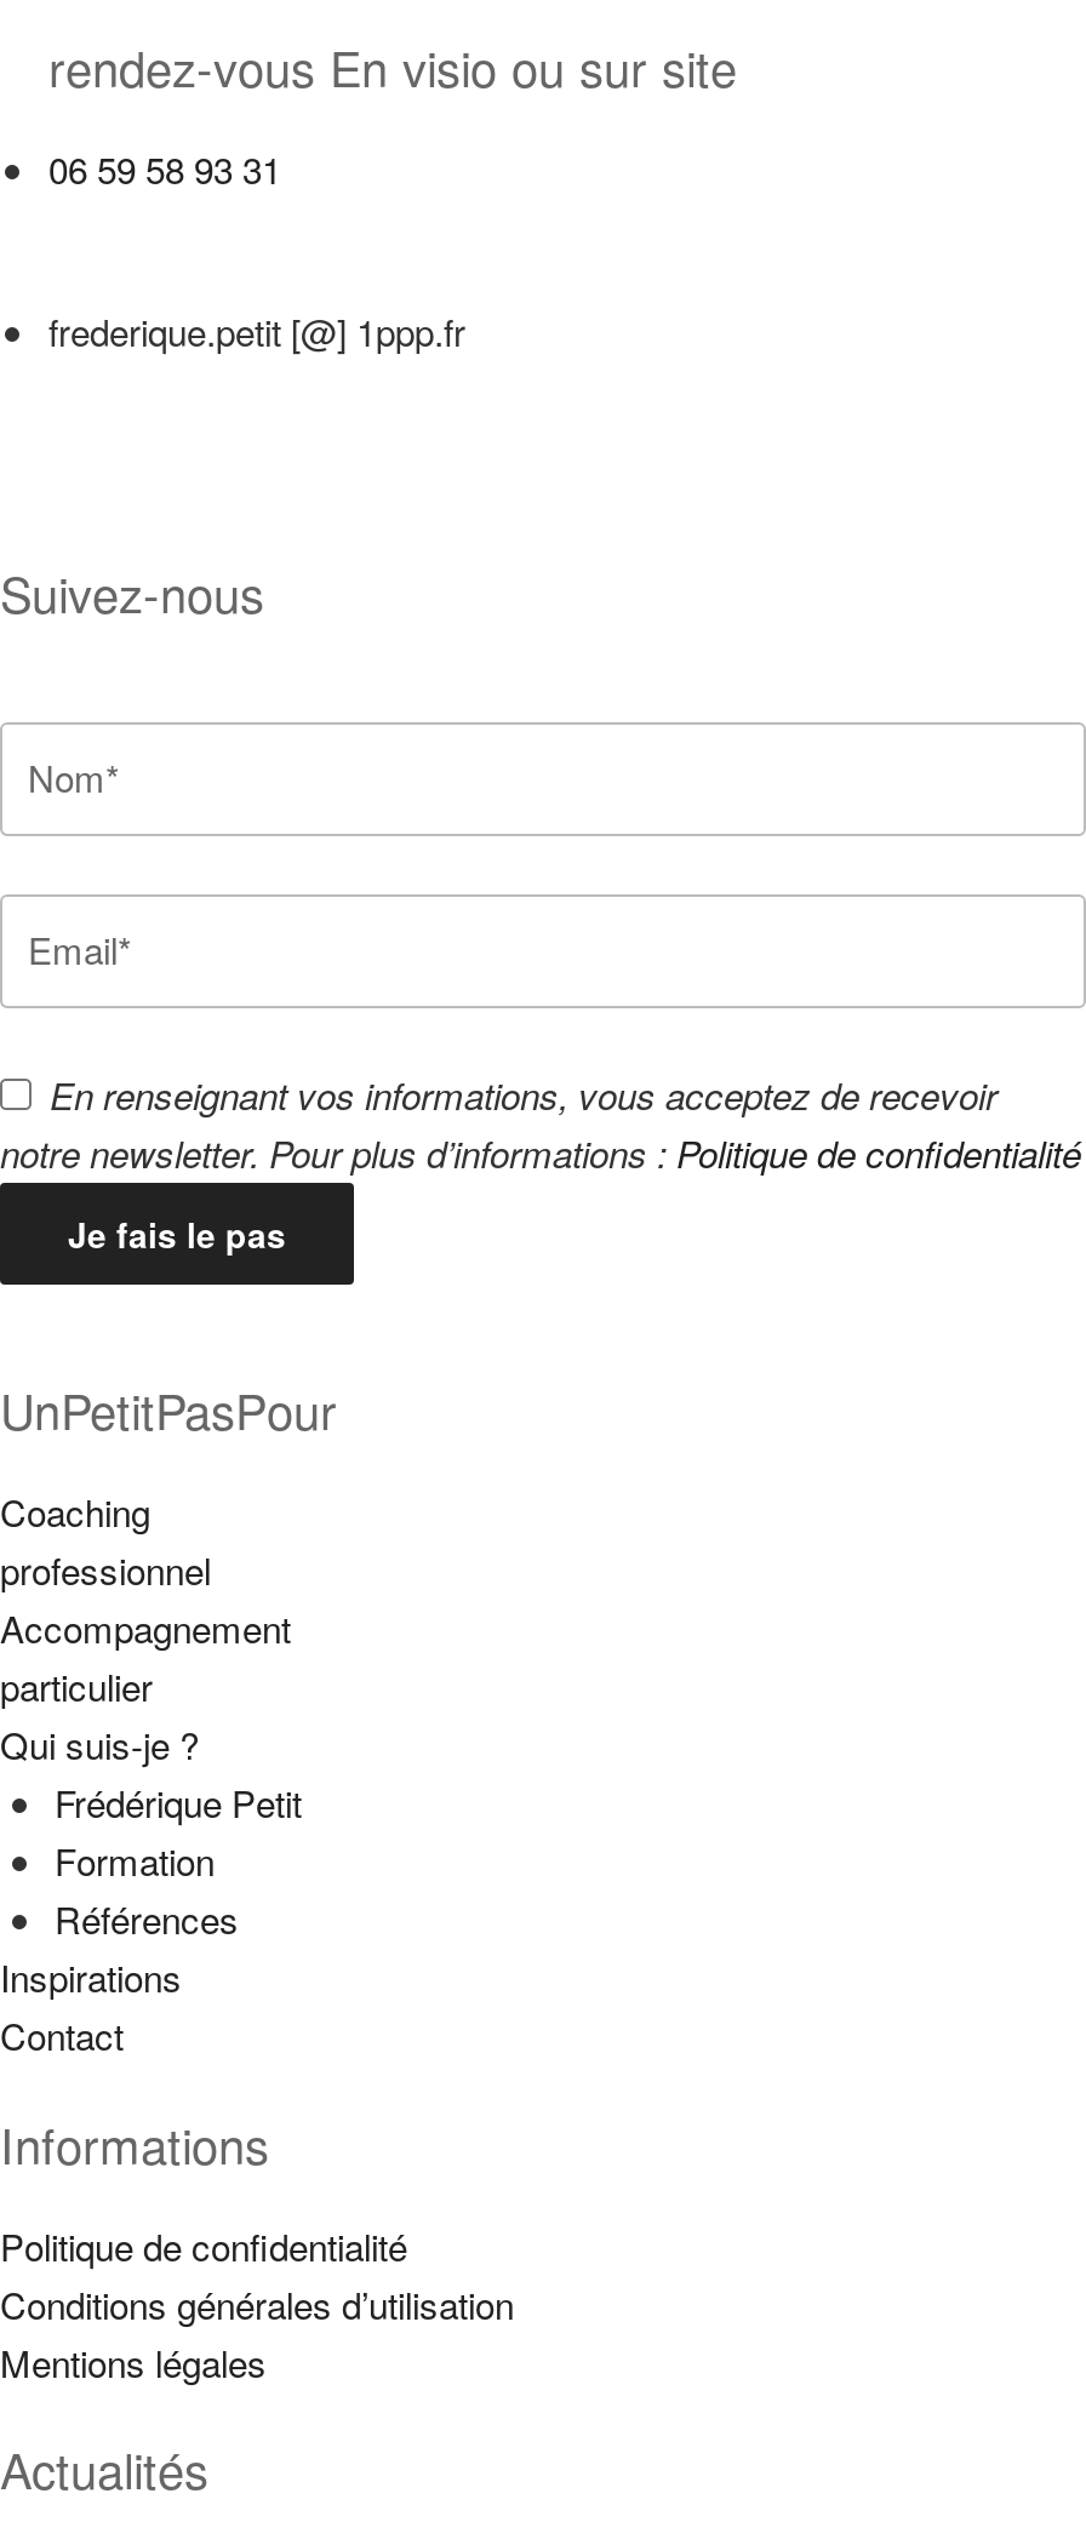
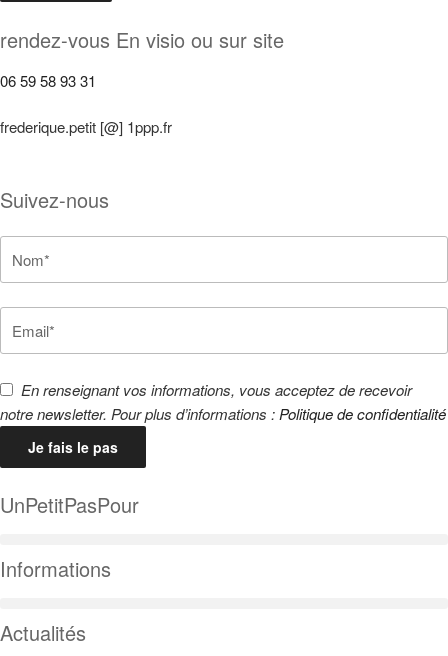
- Coaching
- professionnel
- Accompagnement
- particulier
- Qui suis-je ?
- Frédérique Petit
- Formation
- Références
- Inspirations
- Contact

- Politique de confidentialité
- Conditions générales d’utilisation
- Mentions légales
